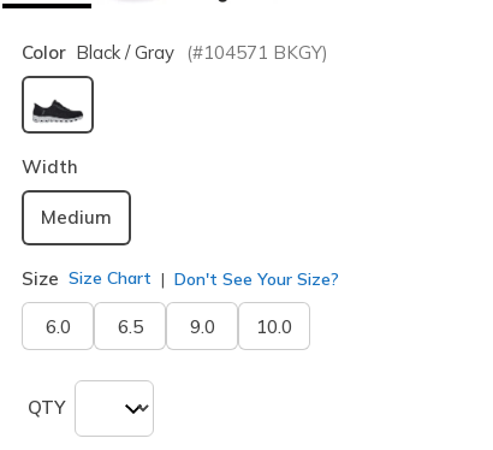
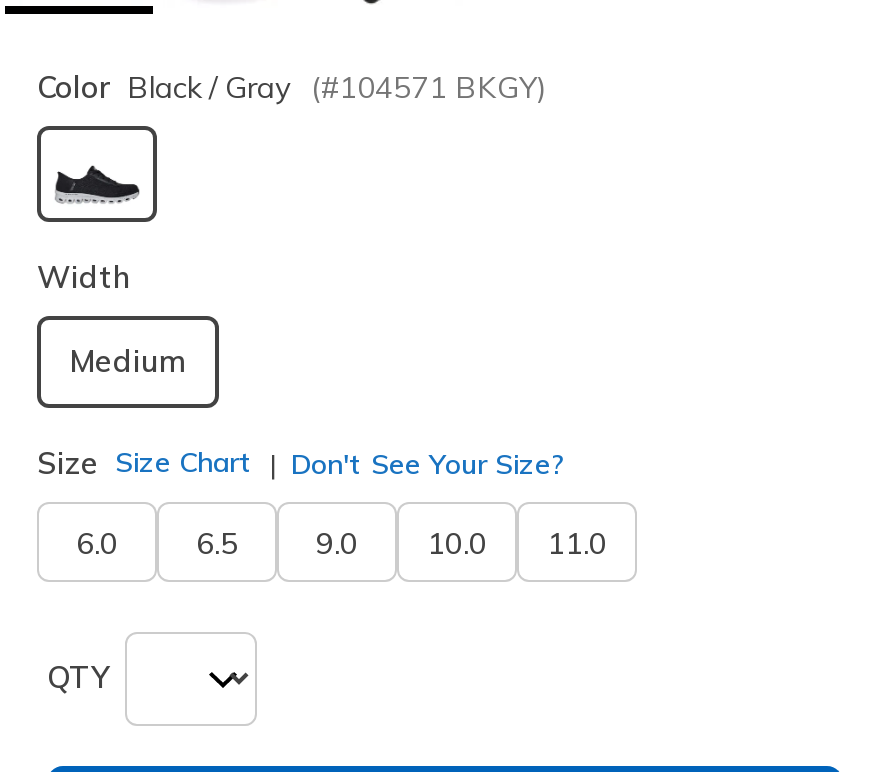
+ 11.0
